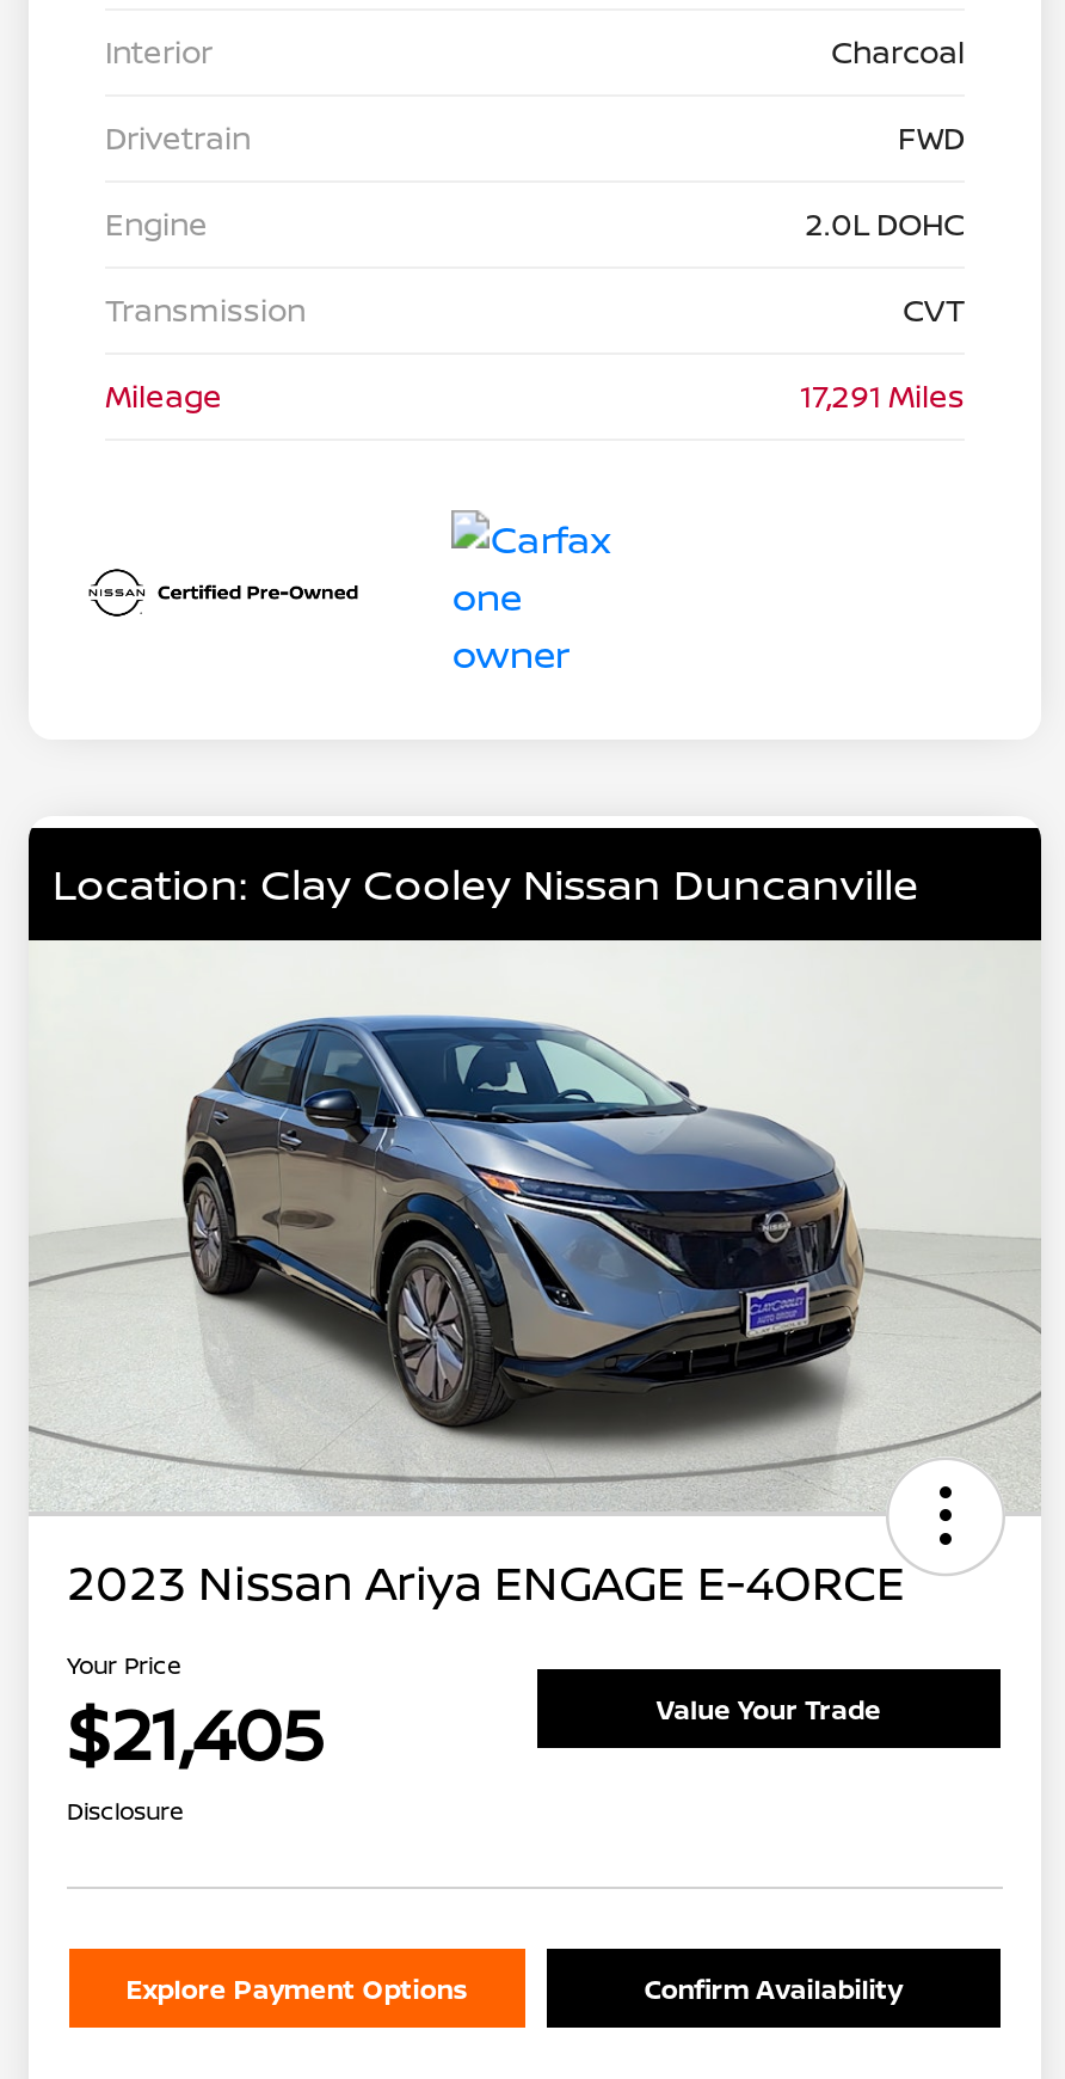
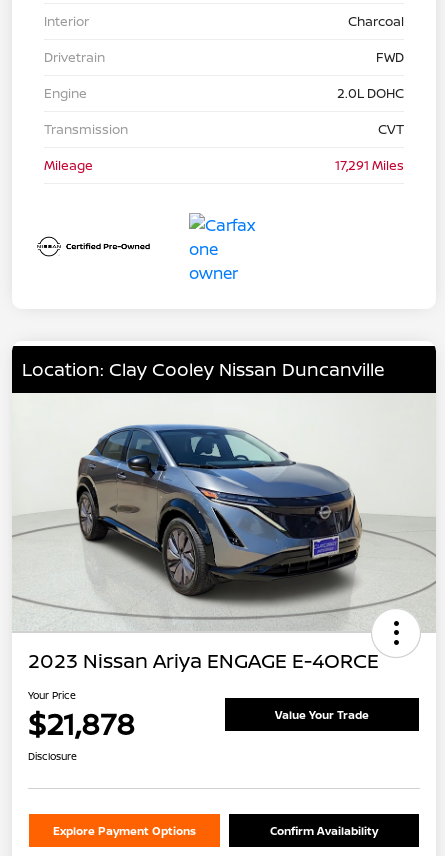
- $21,405
+ $21,878
